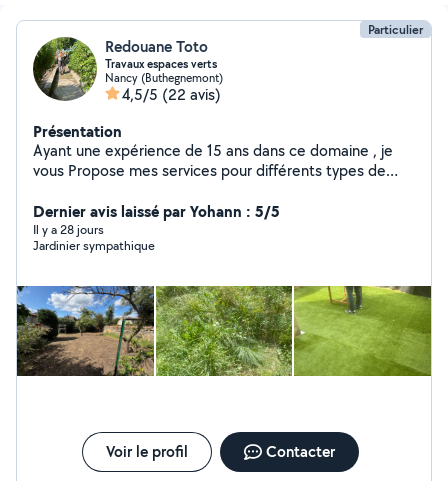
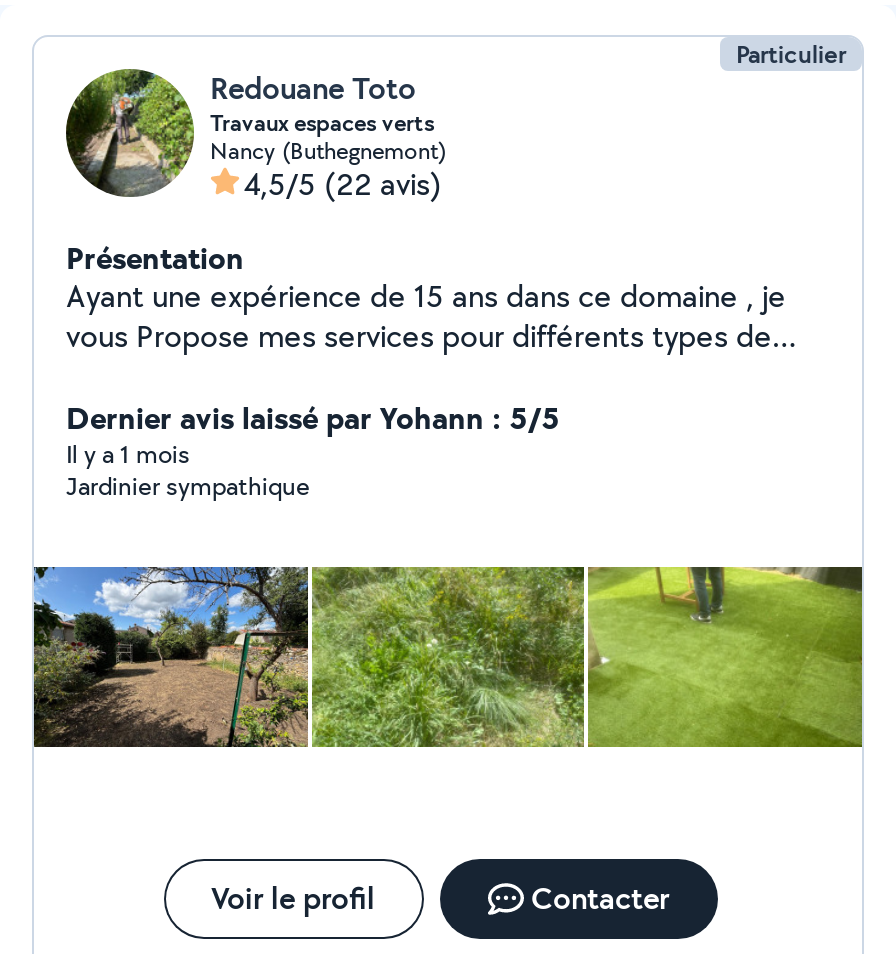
- Il y a 28 jours
+ Il y a 1 mois
